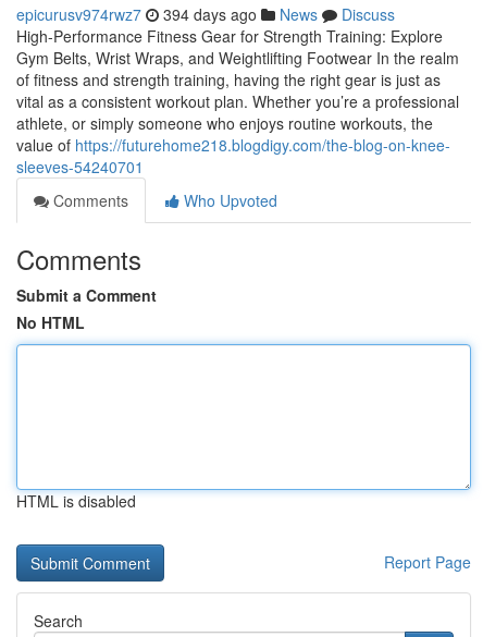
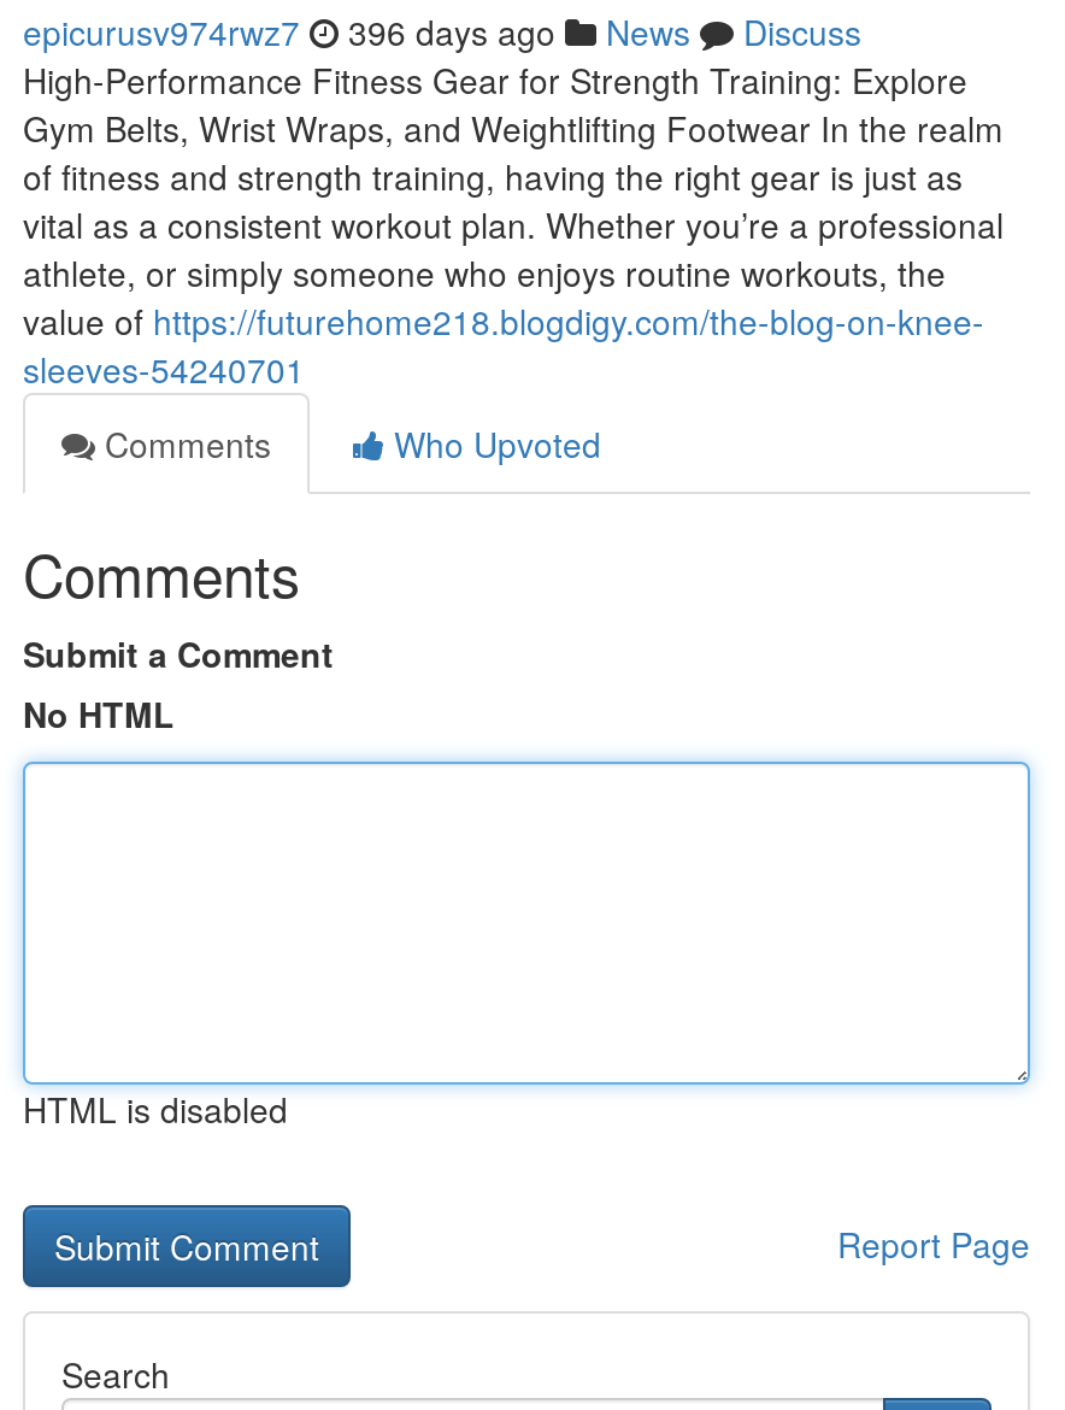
- epicurusv974rwz7 394 days ago News Discuss
+ epicurusv974rwz7 396 days ago News Discuss
